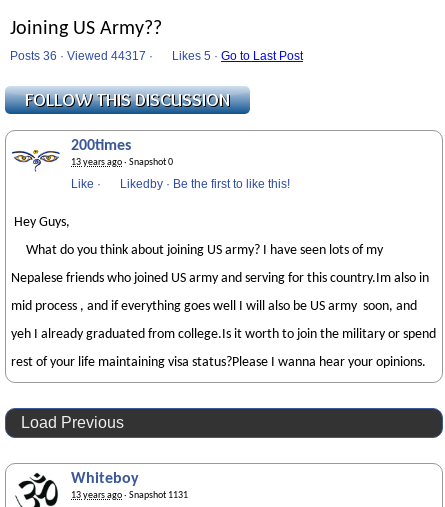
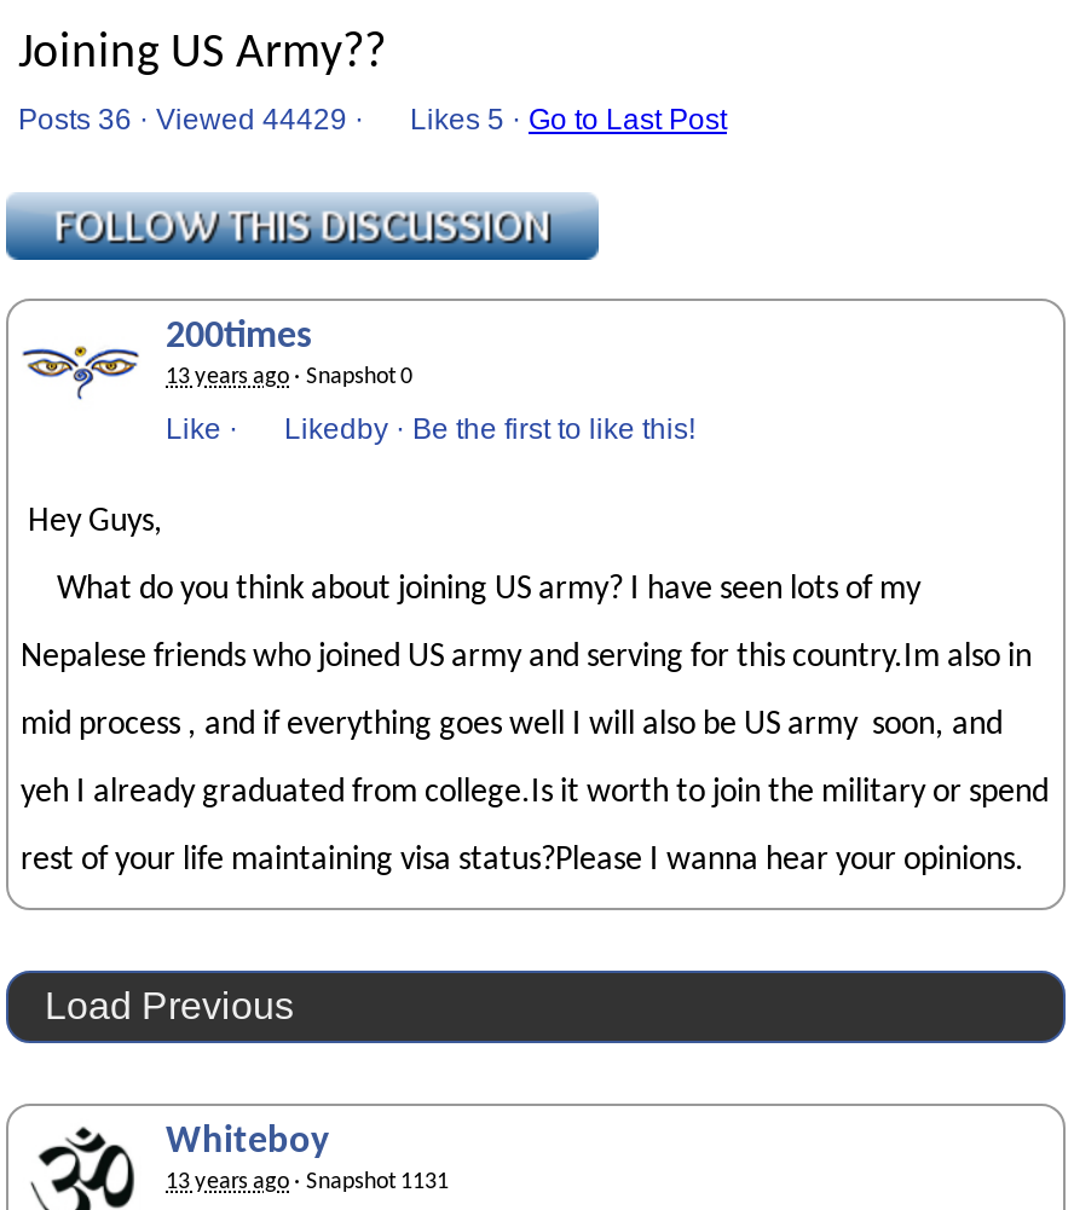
- Posts 36 · Viewed 44317 · Likes 5 · Go to Last Post
+ Posts 36 · Viewed 44429 · Likes 5 · Go to Last Post
